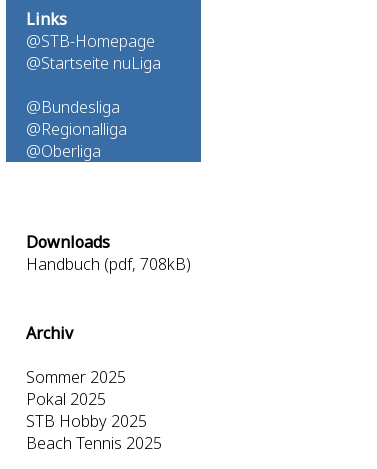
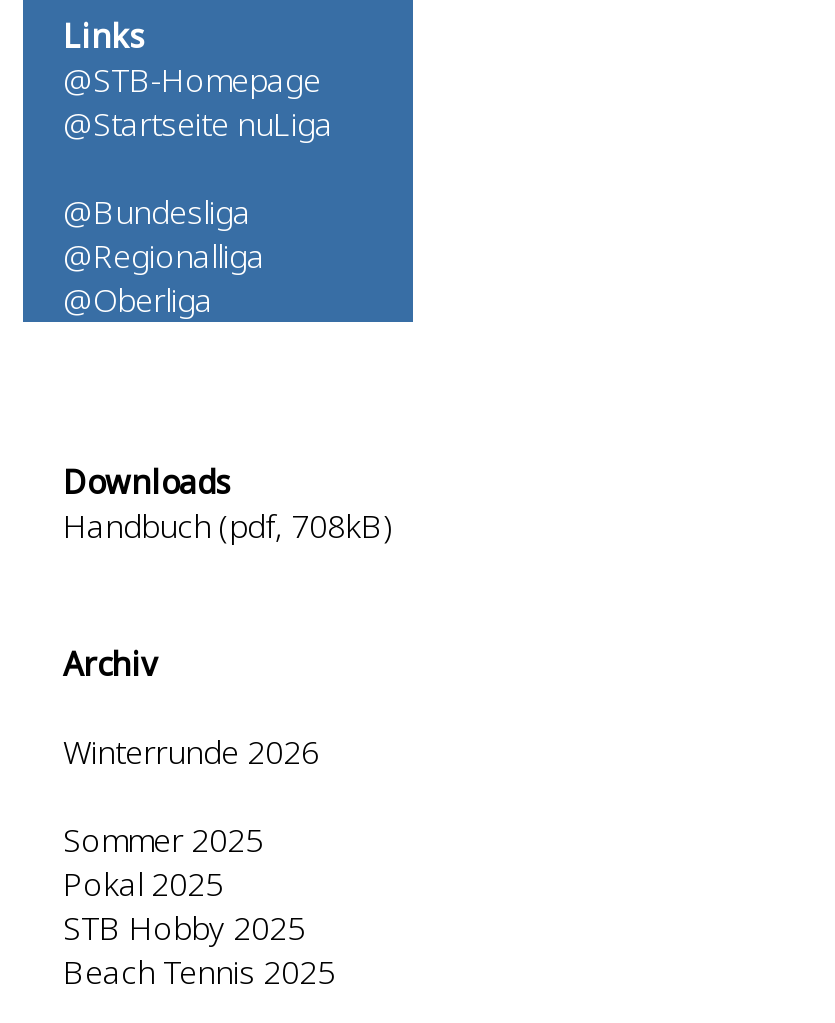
+ Winterrunde 2026
